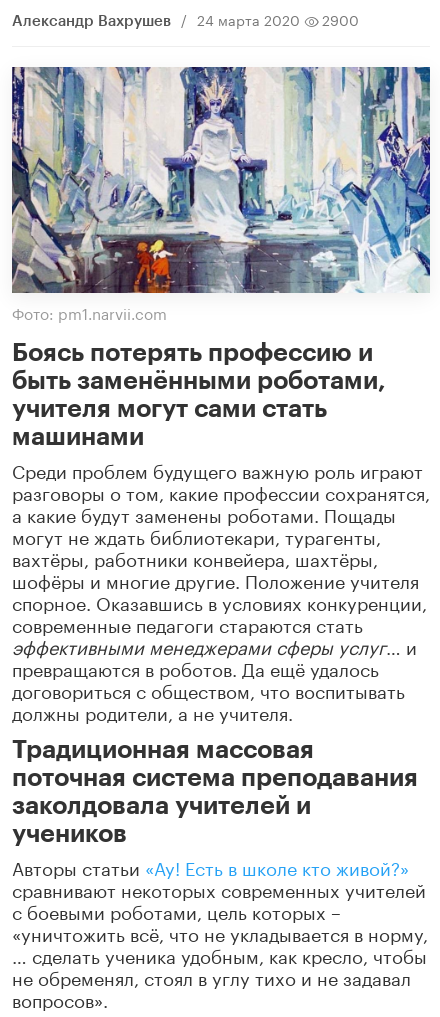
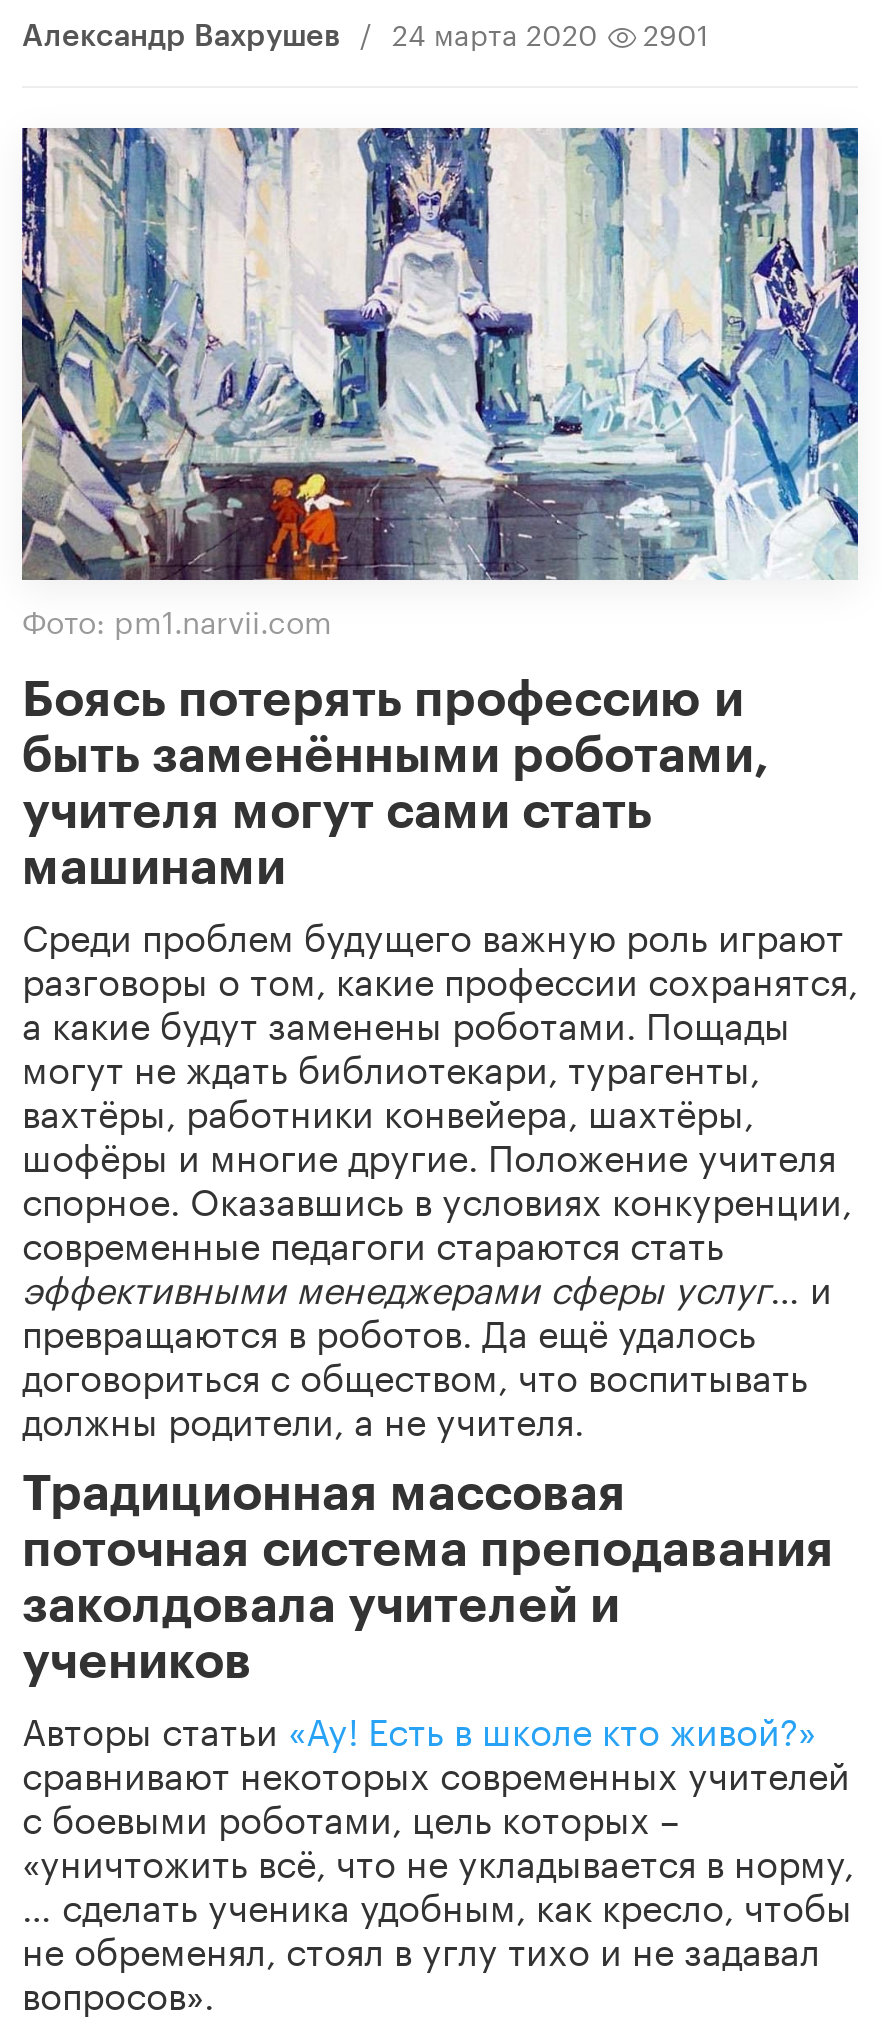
- Александр Вахрушев / 24 марта 2020 2900
+ Александр Вахрушев / 24 марта 2020 2901
